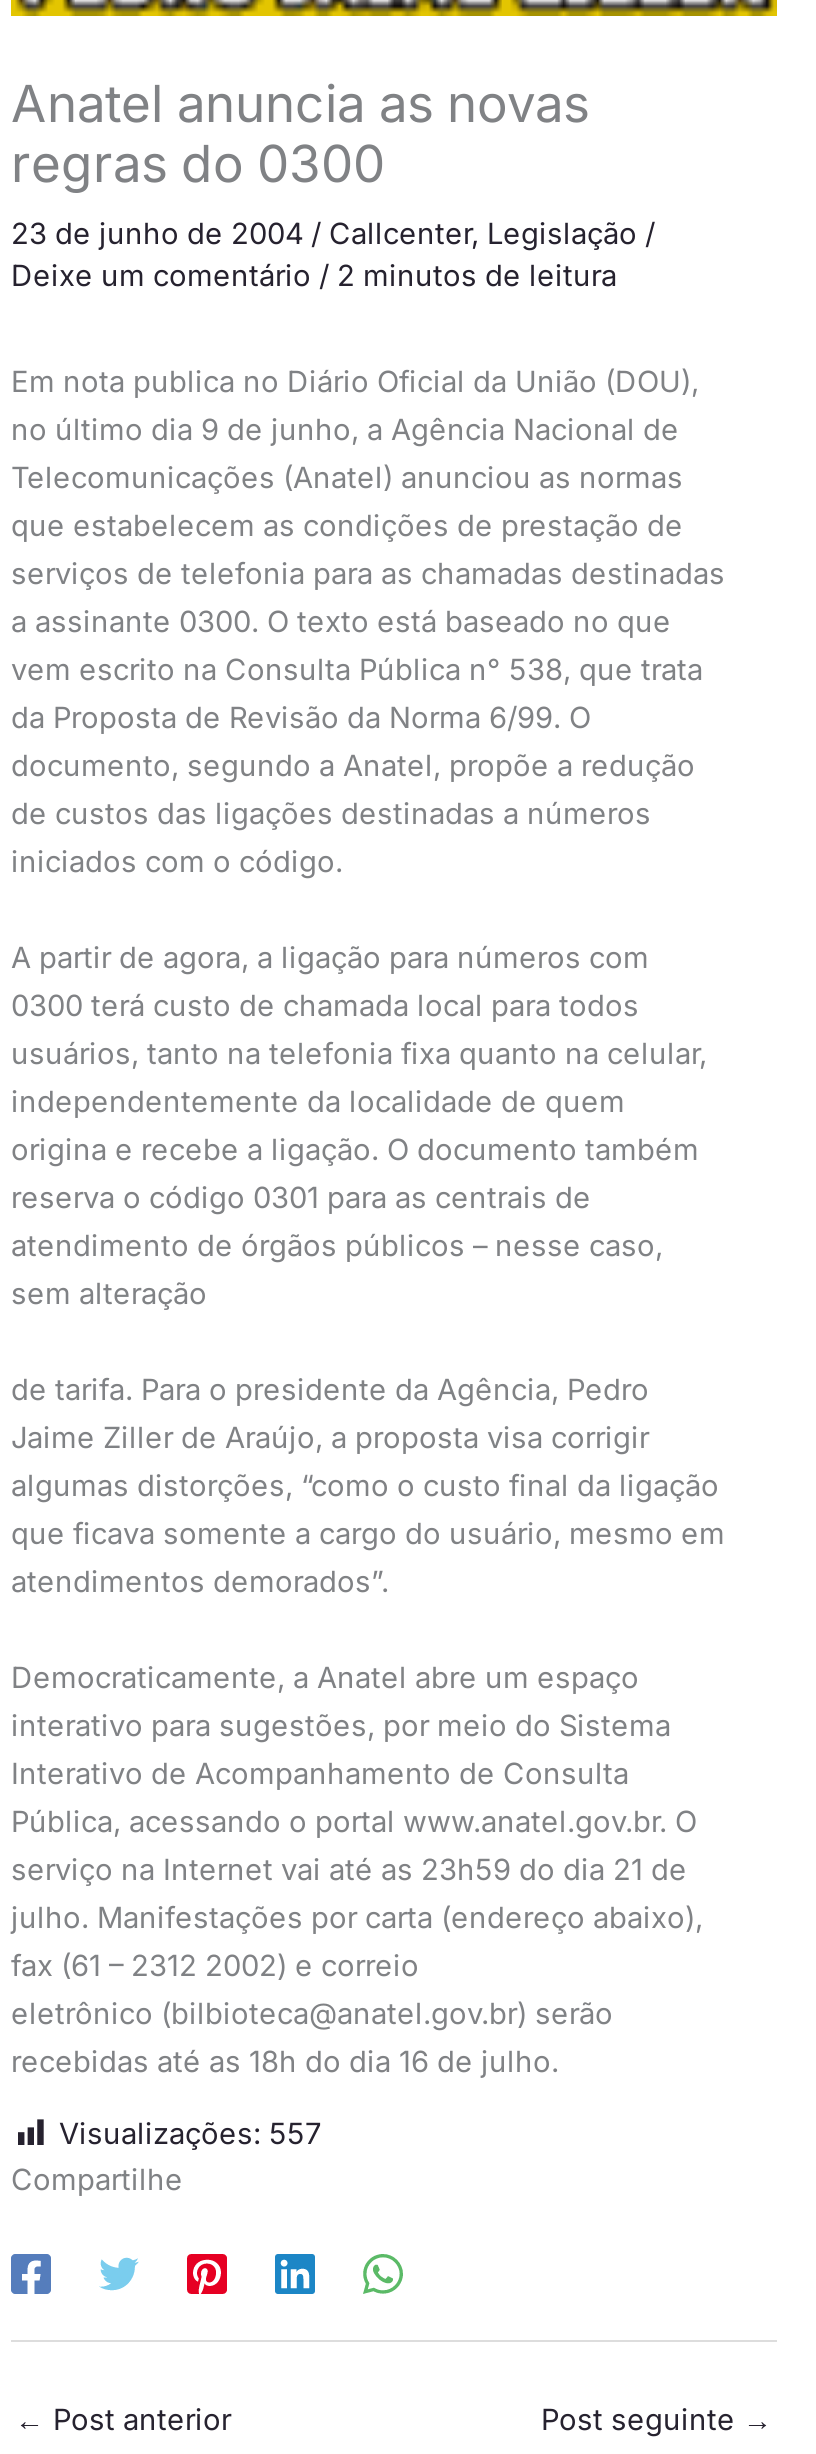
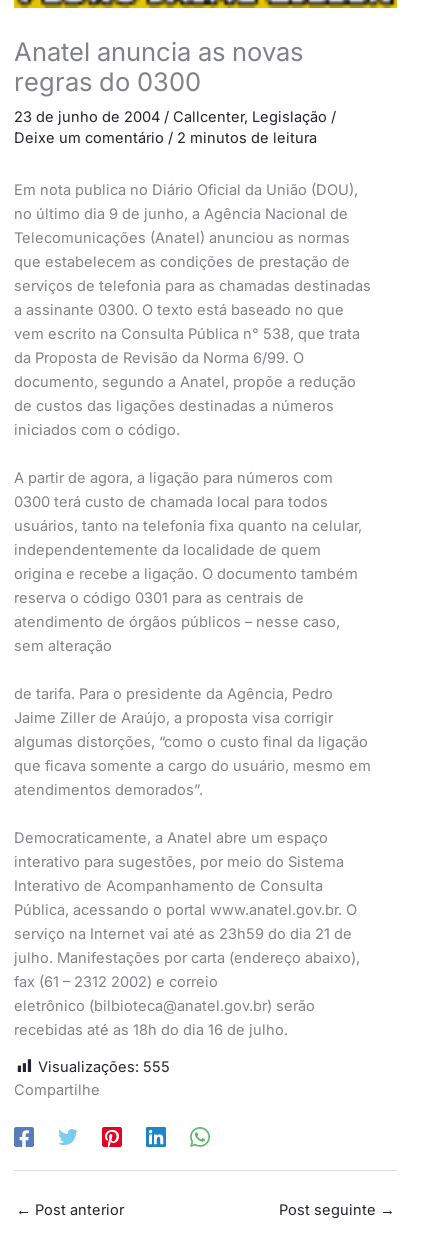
- Visualizações: 557
+ Visualizações: 555
